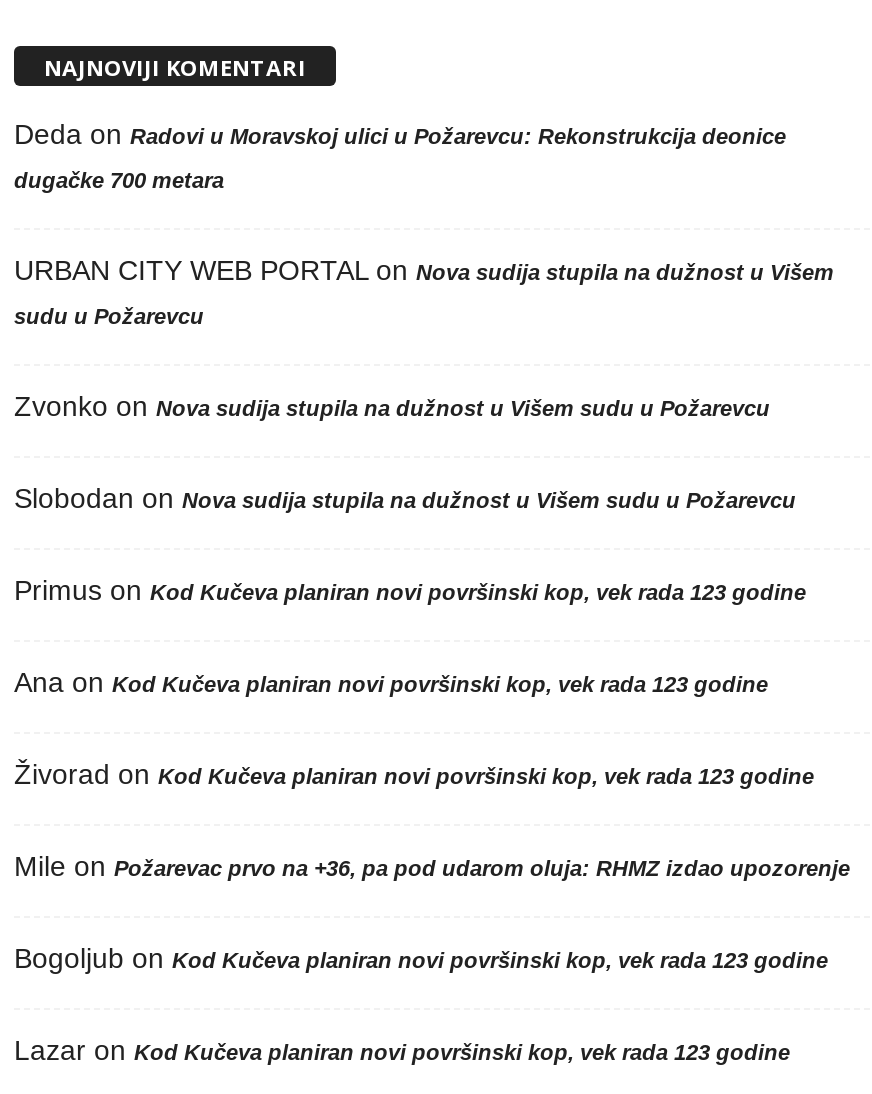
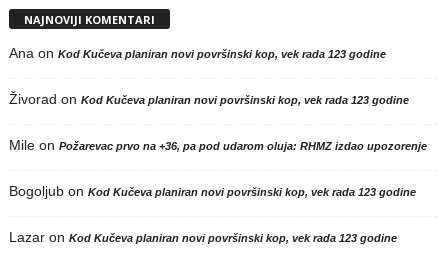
- Deda on Radovi u Moravskoj ulici u Požarevcu: Rekonstrukcija deonice
- dugačke 700 metara
- URBAN CITY WEB PORTAL on Nova sudija stupila na dužnost u Višem
- sudu u Požarevcu
- Zvonko on Nova sudija stupila na dužnost u Višem sudu u Požarevcu
- Slobodan on Nova sudija stupila na dužnost u Višem sudu u Požarevcu
- Primus on Kod Kučeva planiran novi površinski kop, vek rada 123 godine
